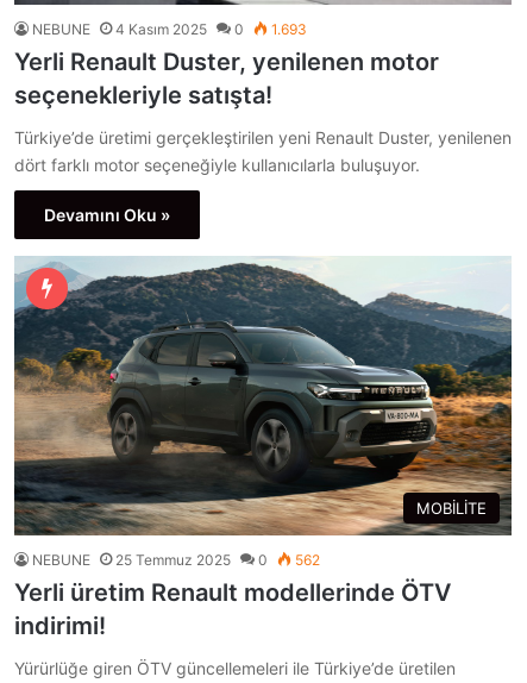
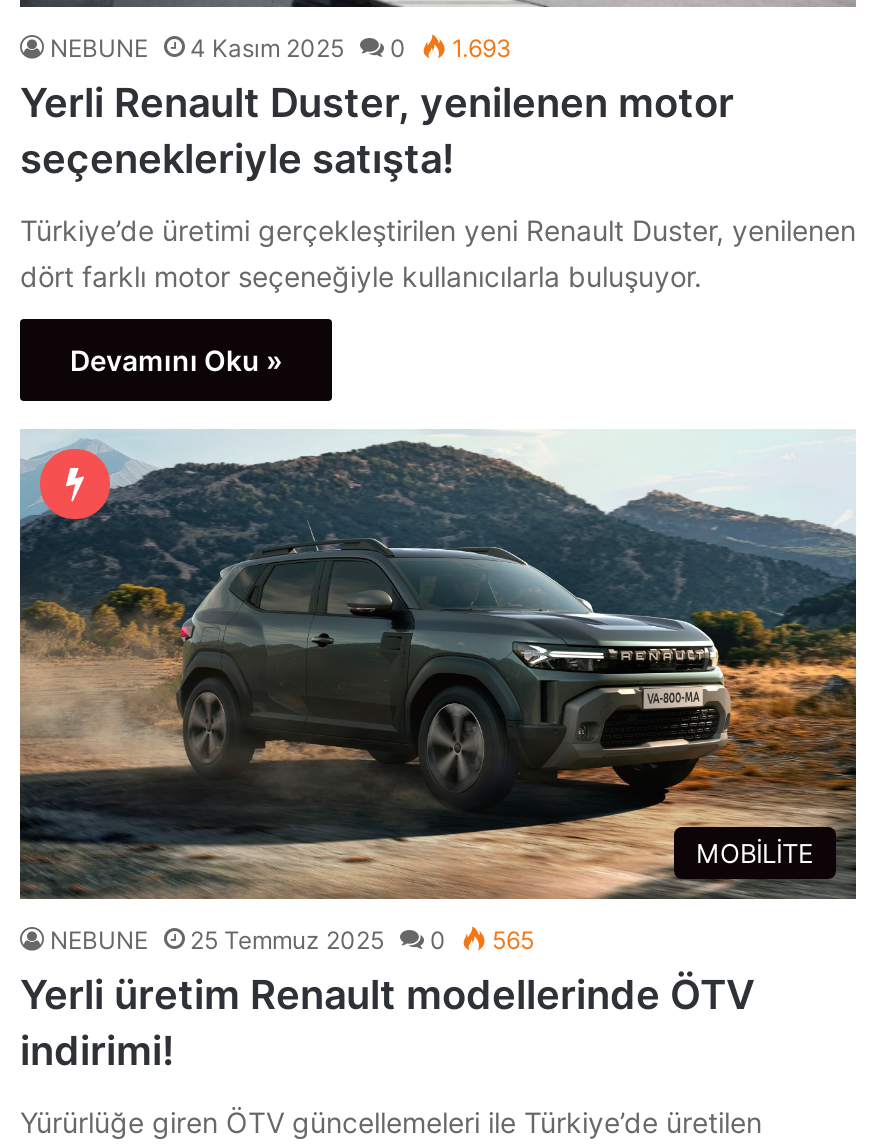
- NEBUNE 25 Temmuz 2025 0 562
+ NEBUNE 25 Temmuz 2025 0 565
